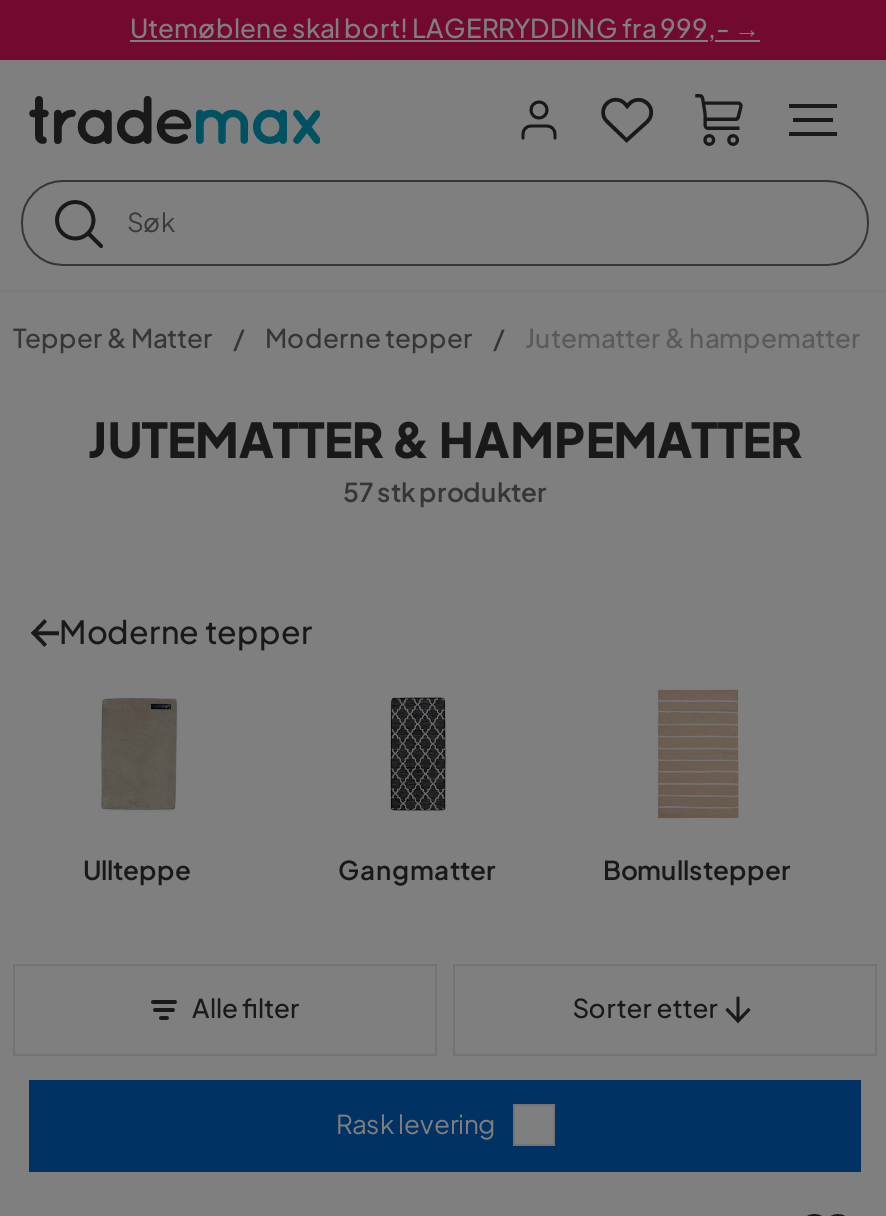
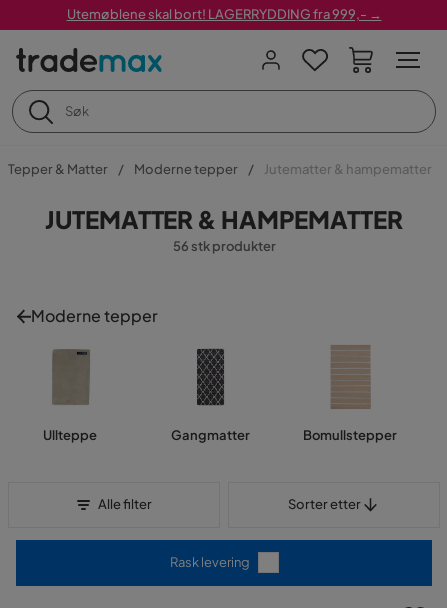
- 57 stk produkter
+ 56 stk produkter
